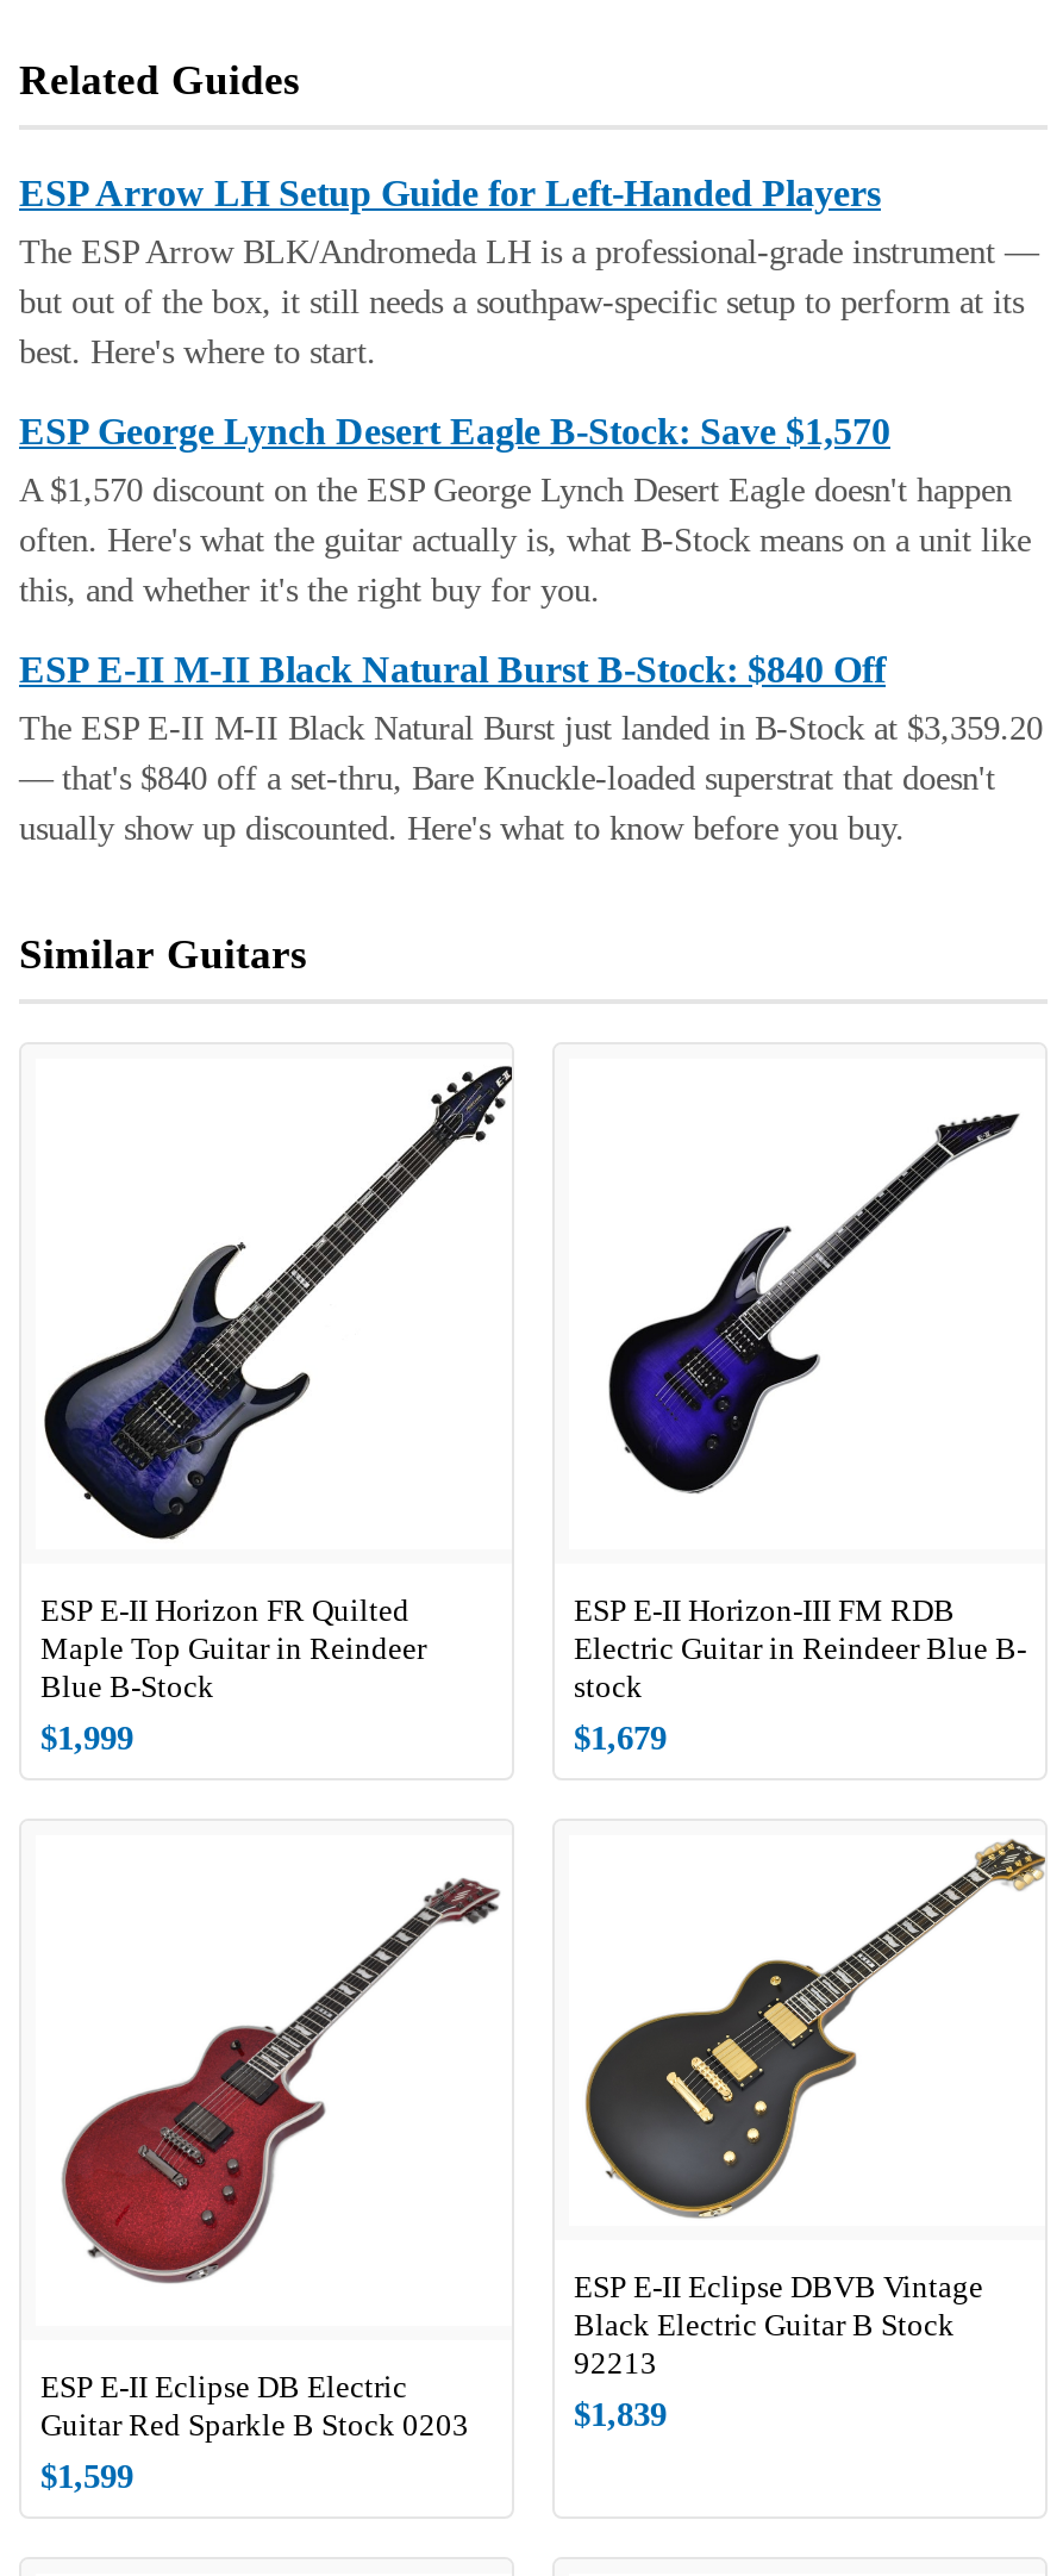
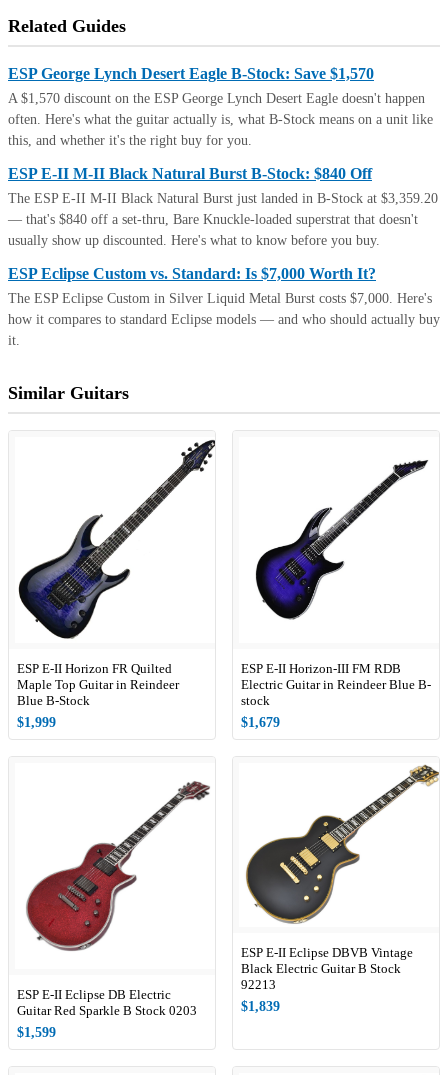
- ESP Arrow LH Setup Guide for Left-Handed Players
- The ESP Arrow BLK/Andromeda LH is a professional-grade instrument —
- but out of the box, it still needs a southpaw-specific setup to perform at its
- best. Here's where to start.

moved up: ESP George Lynch Desert Eagle B-Stock: Save $1,570 | A $1,570 discount on the ESP George Lynch Desert Eagle doesn't happen | often. Here's what the guitar actually is, what B-Stock means on a unit like | this, and whether it's the right buy for you. | ESP E-II M-II Black Natural Burst B-Stock: $840 Off | The ESP E-II M-II Black Natural Burst just landed in B-Stock at $3,359.20 | — that's $840 off a set-thru, Bare Knuckle-loaded superstrat that doesn't | usually show up discounted. Here's what to know before you buy.

+ ESP Eclipse Custom vs. Standard: Is $7,000 Worth It?
+ The ESP Eclipse Custom in Silver Liquid Metal Burst costs $7,000. Here's
+ how it compares to standard Eclipse models — and who should actually buy
+ it.
